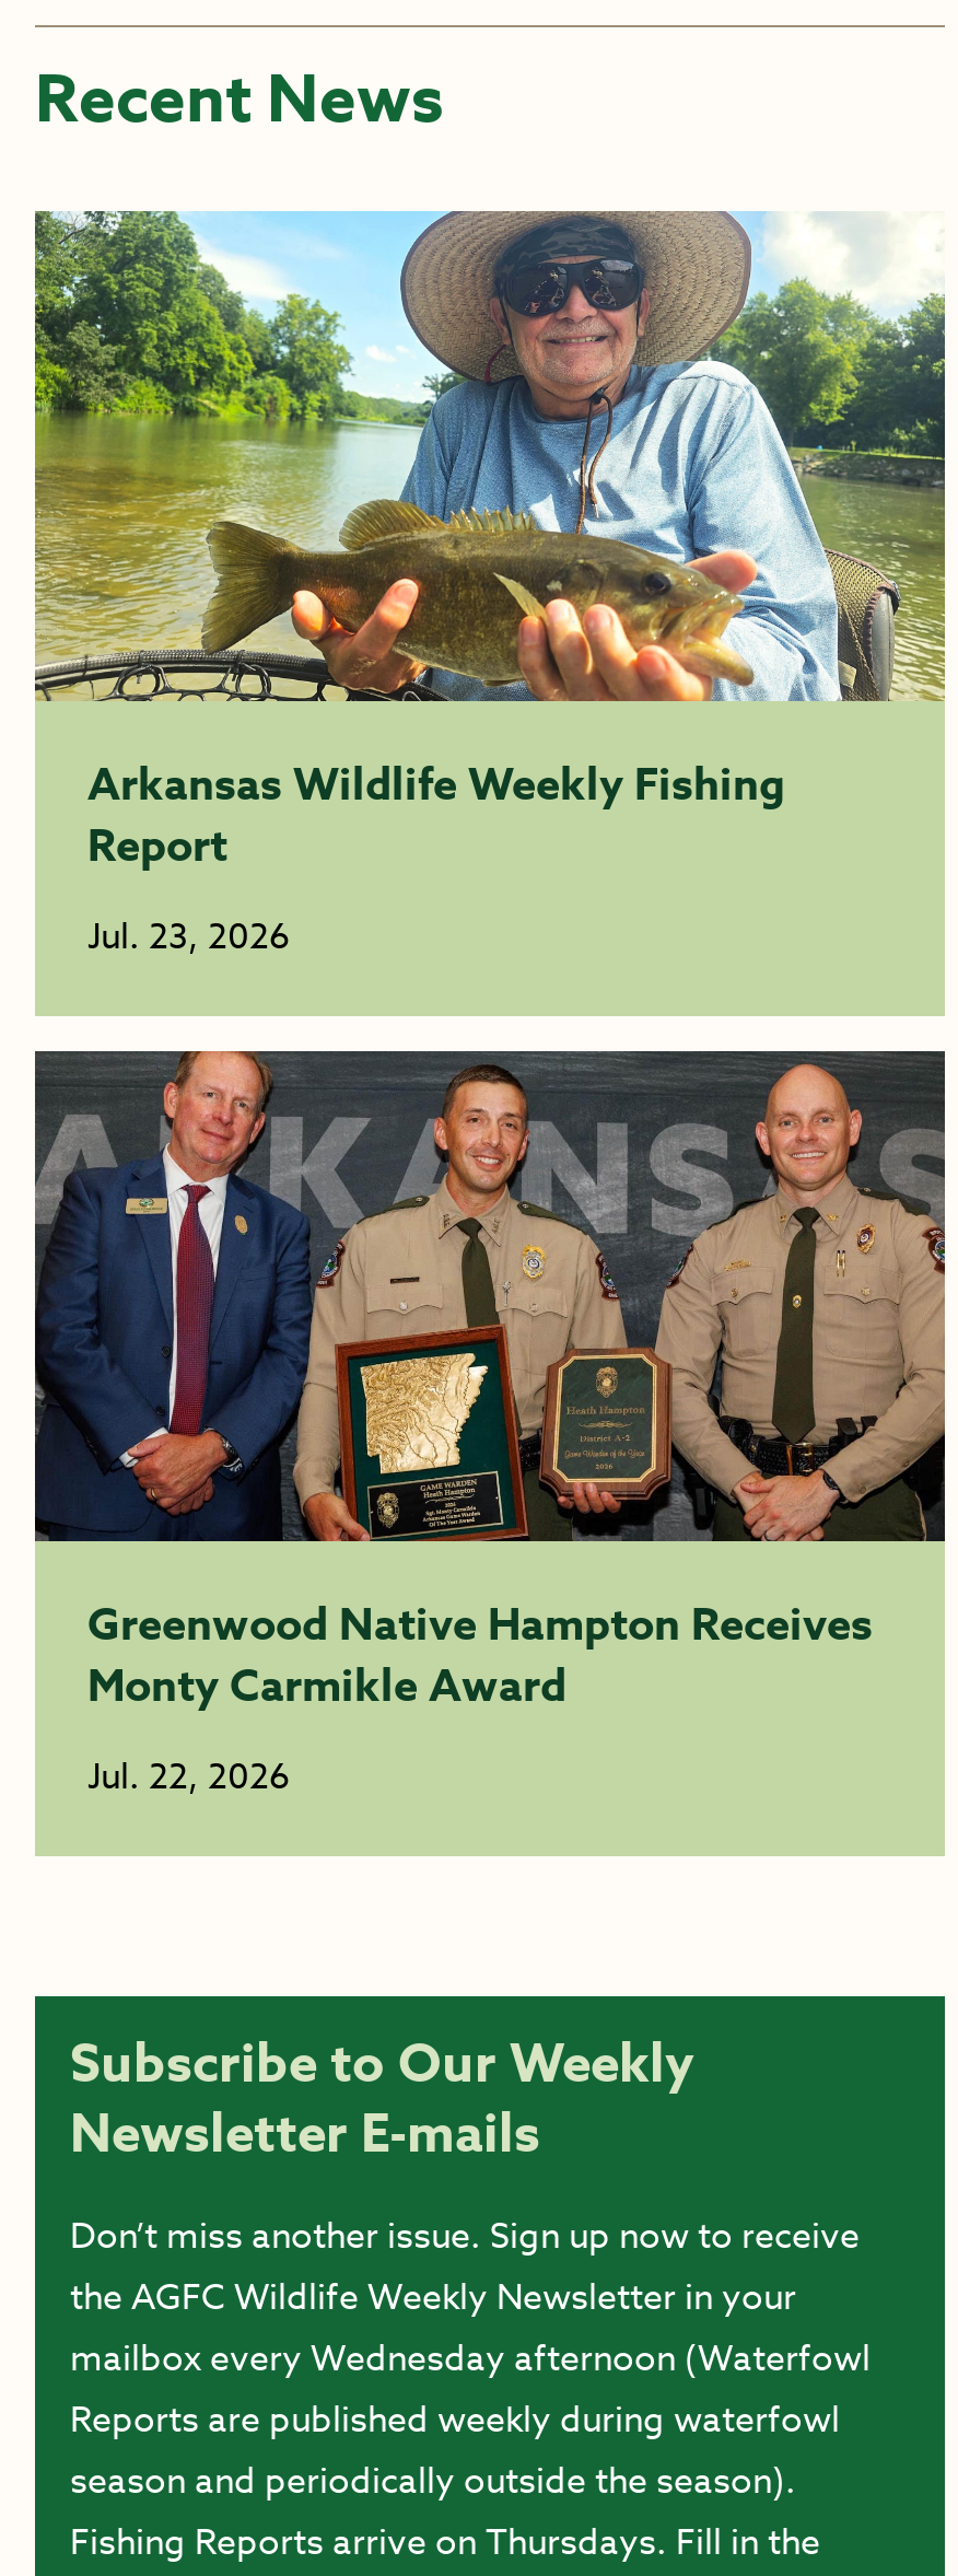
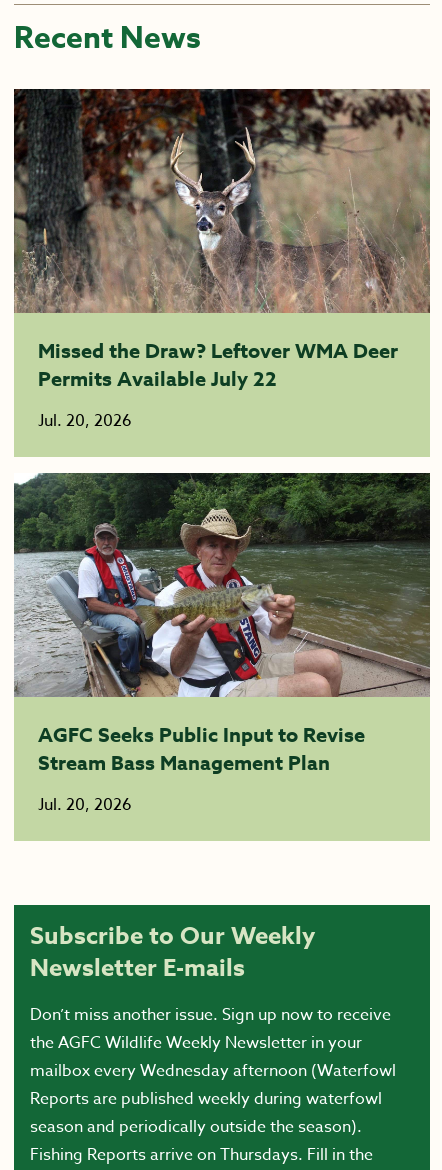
- [image]
- Arkansas Wildlife Weekly Fishing
- Report
+ [image]
+ Missed the Draw? Leftover WMA Deer
+ Permits Available July 22

- Jul. 23, 2026
+ Jul. 20, 2026

- [image]
- Greenwood Native Hampton Receives
- Monty Carmikle Award
+ [image]
+ AGFC Seeks Public Input to Revise
+ Stream Bass Management Plan

- Jul. 22, 2026
+ Jul. 20, 2026
